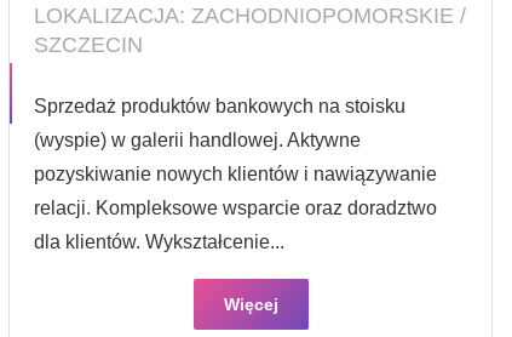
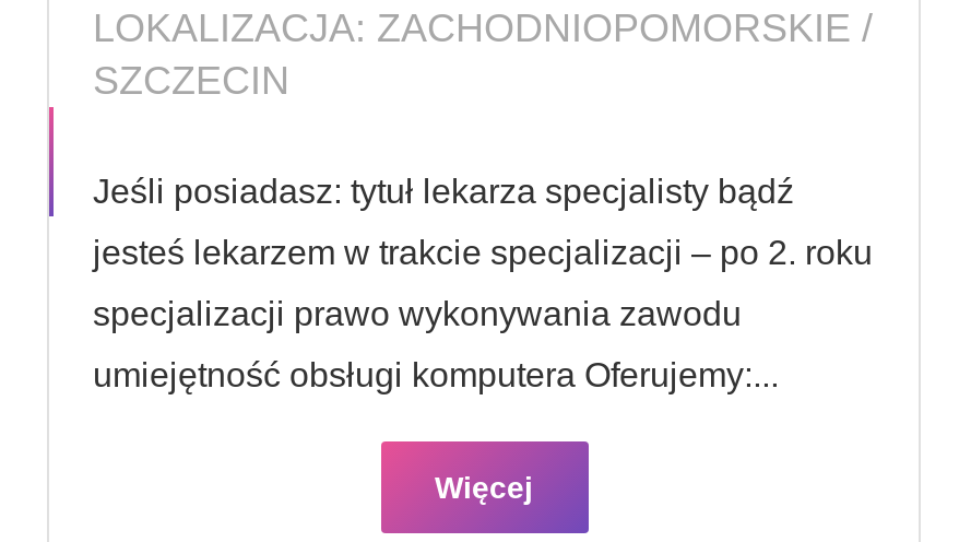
- Sprzedaż produktów bankowych na stoisku
- (wyspie) w galerii handlowej. Aktywne
- pozyskiwanie nowych klientów i nawiązywanie
- relacji. Kompleksowe wsparcie oraz doradztwo
- dla klientów. Wykształcenie...
+ Jeśli posiadasz: tytuł lekarza specjalisty bądź
+ jesteś lekarzem w trakcie specjalizacji – po 2. roku
+ specjalizacji prawo wykonywania zawodu
+ umiejętność obsługi komputera Oferujemy:...
